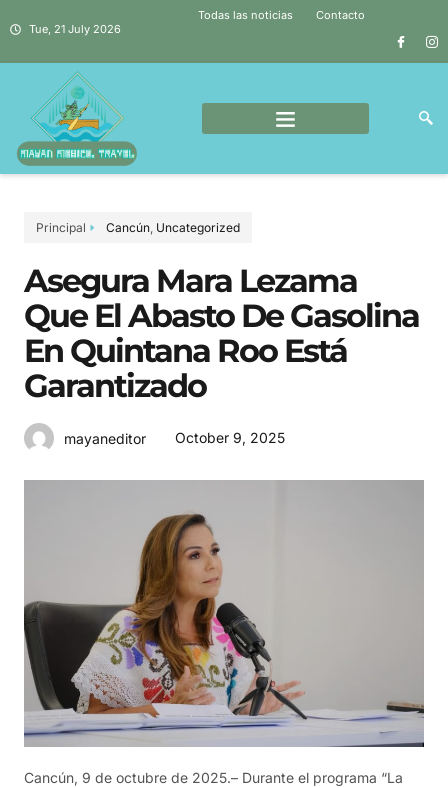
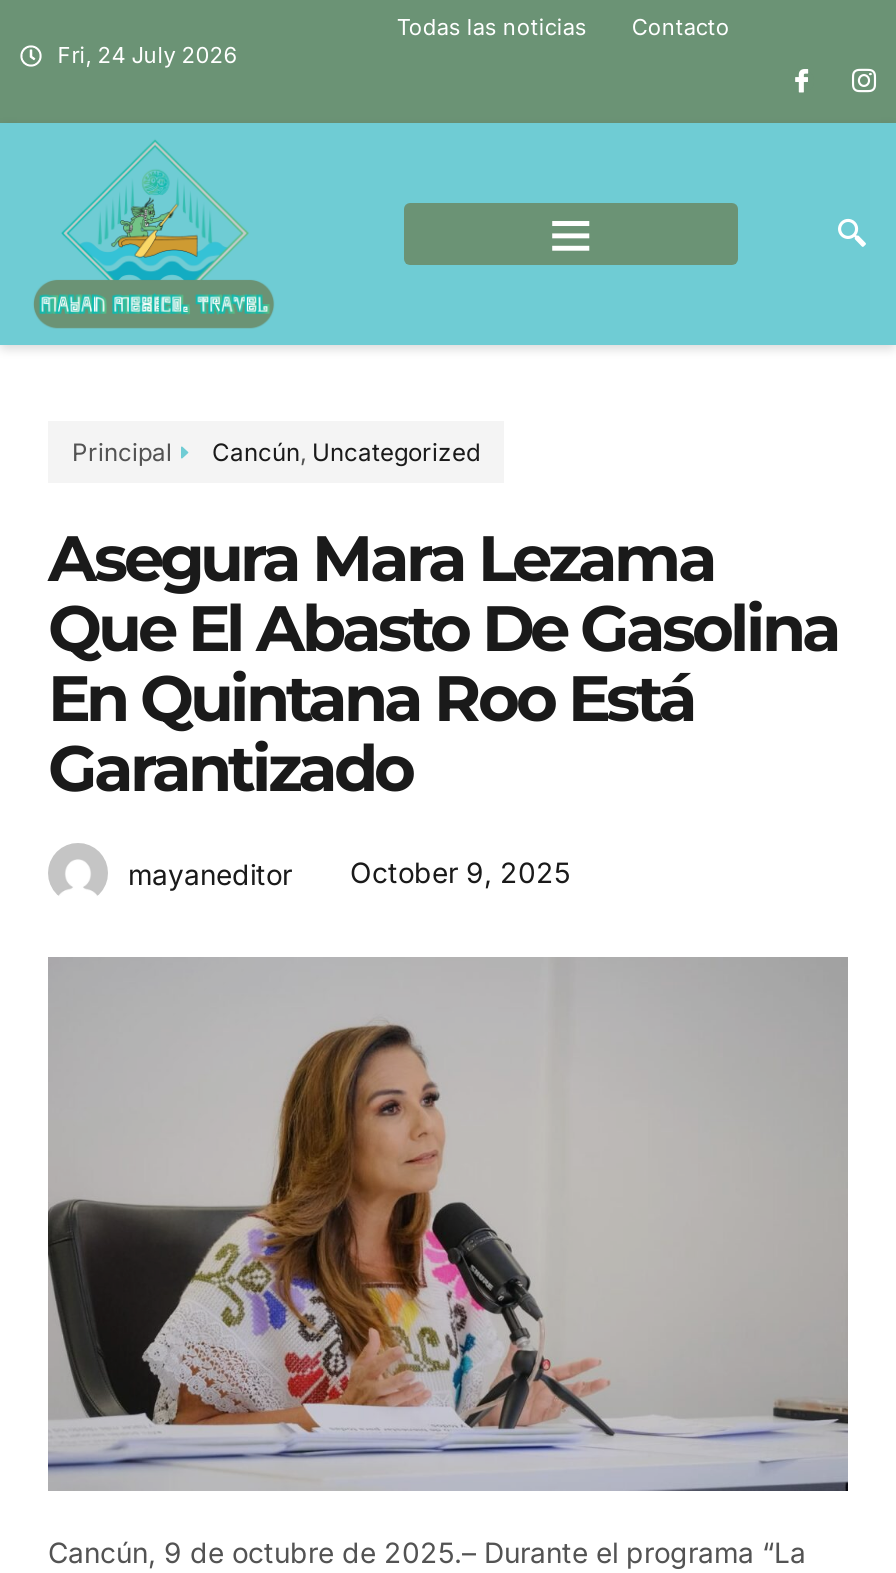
- Tue, 21 July 2026
+ Fri, 24 July 2026
